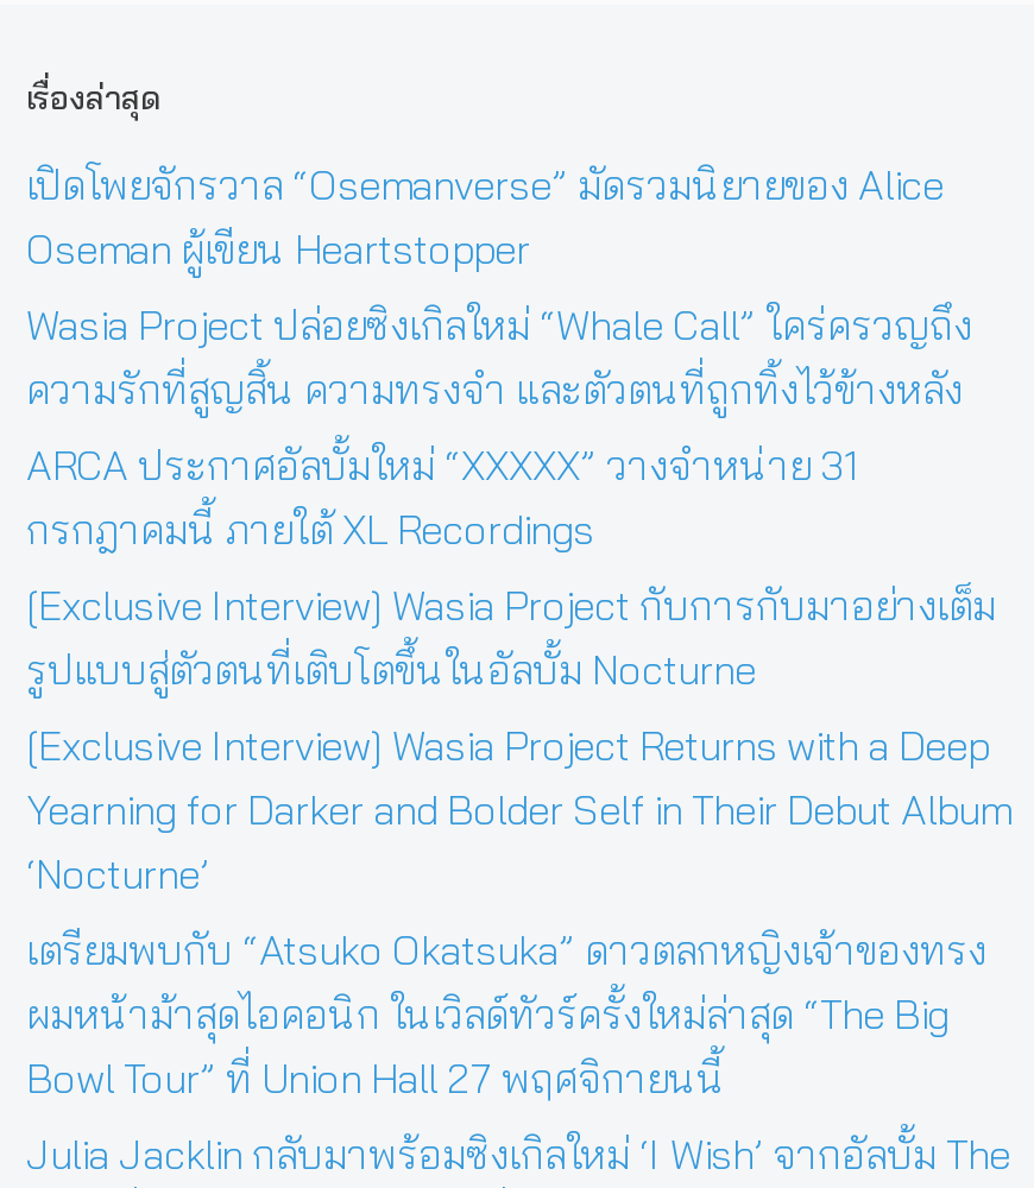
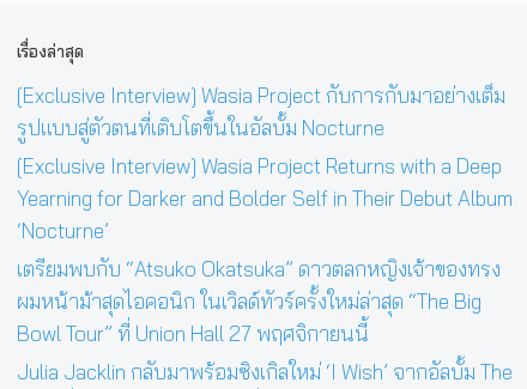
- เปิดโพยจักรวาล “Osemanverse” มัดรวมนิยายของ Alice
- Oseman ผู้เขียน Heartstopper
- Wasia Project ปล่อยซิงเกิลใหม่ “Whale Call” ใคร่ครวญถึง
- ความรักที่สูญสิ้น ความทรงจำ และตัวตนที่ถูกทิ้งไว้ข้างหลัง
- ARCA ประกาศอัลบั้มใหม่ “XXXXX” วางจำหน่าย 31
- กรกฎาคมนี้ ภายใต้ XL Recordings
